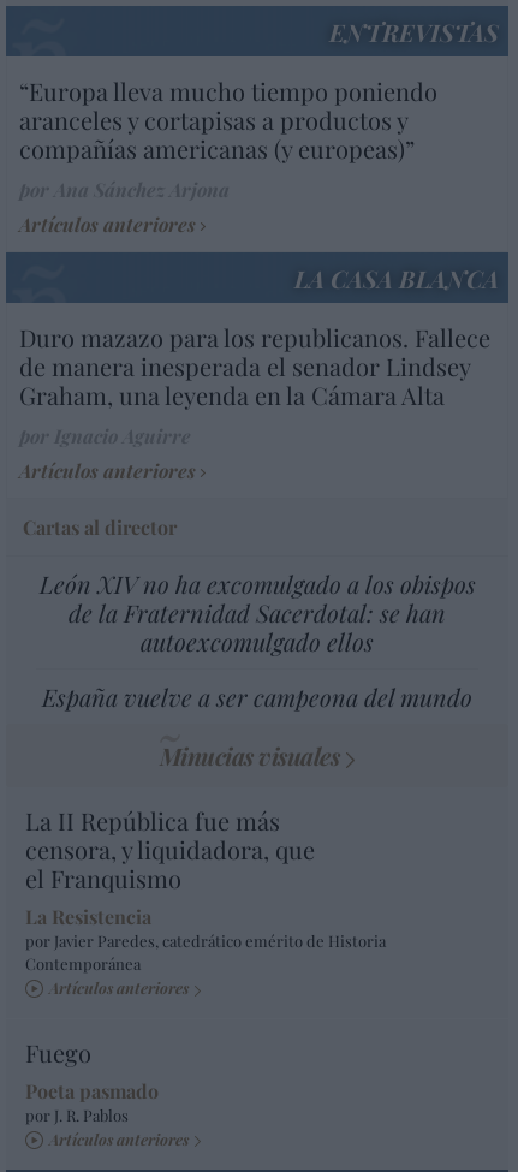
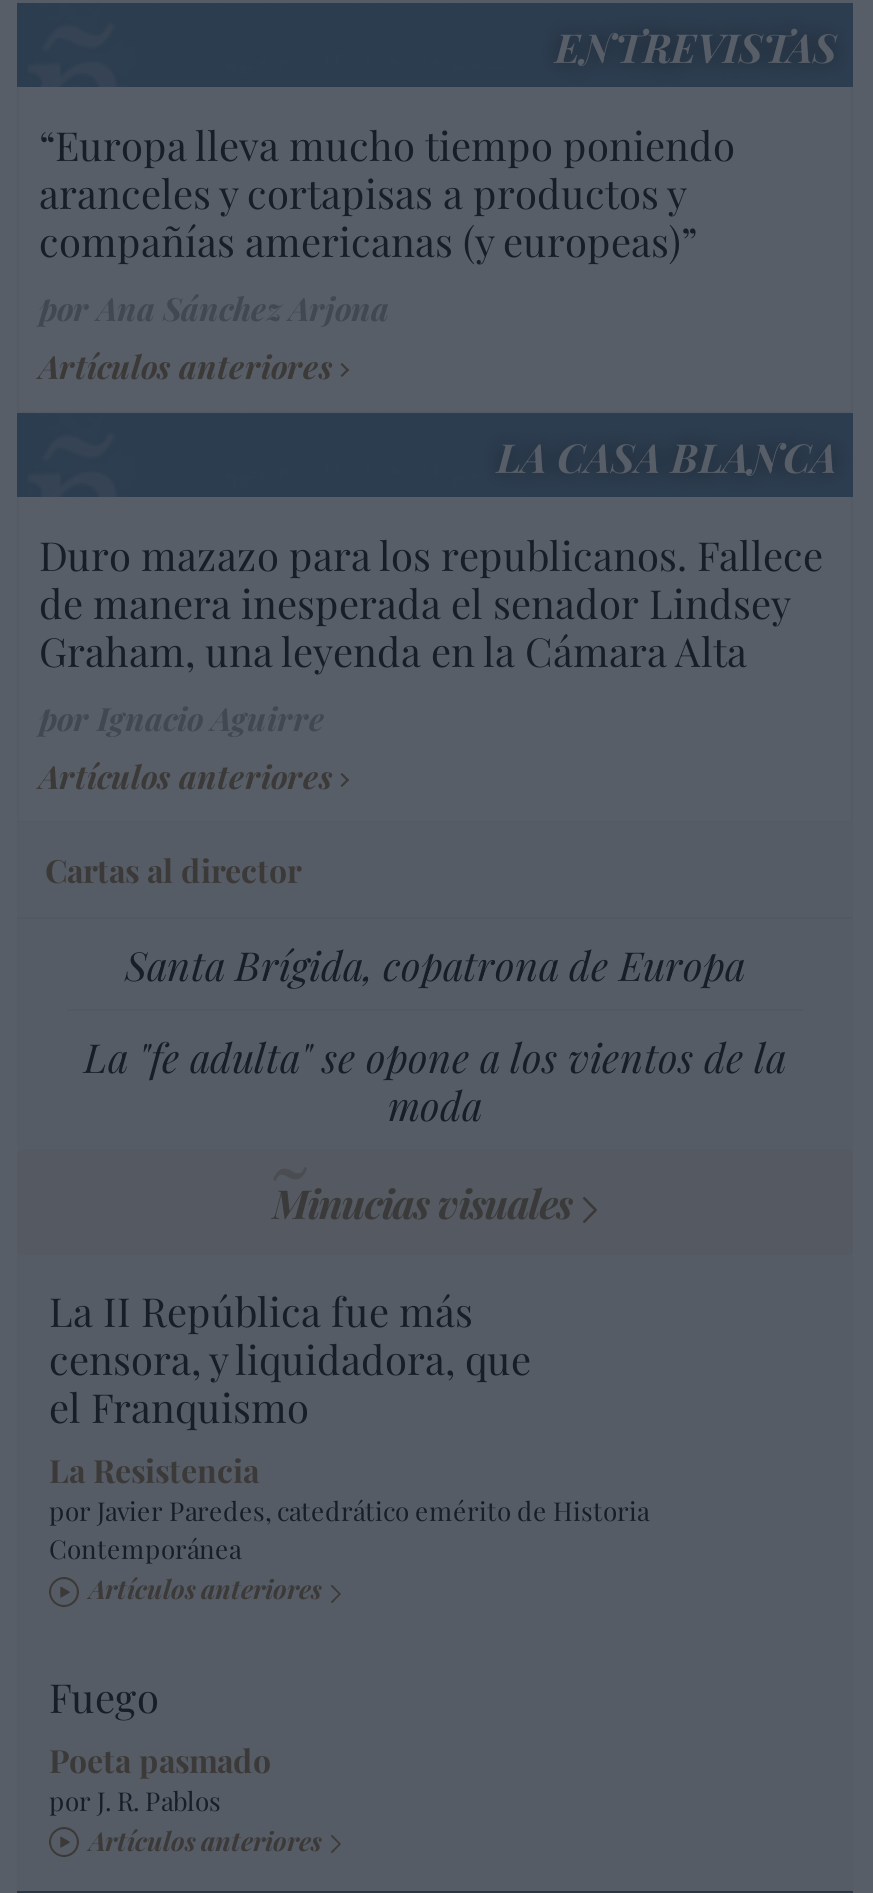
- León XIV no ha excomulgado a los obispos
- de la Fraternidad Sacerdotal: se han
- autoexcomulgado ellos
+ Santa Brígida, copatrona de Europa

- España vuelve a ser campeona del mundo
+ La "fe adulta" se opone a los vientos de la
+ moda
